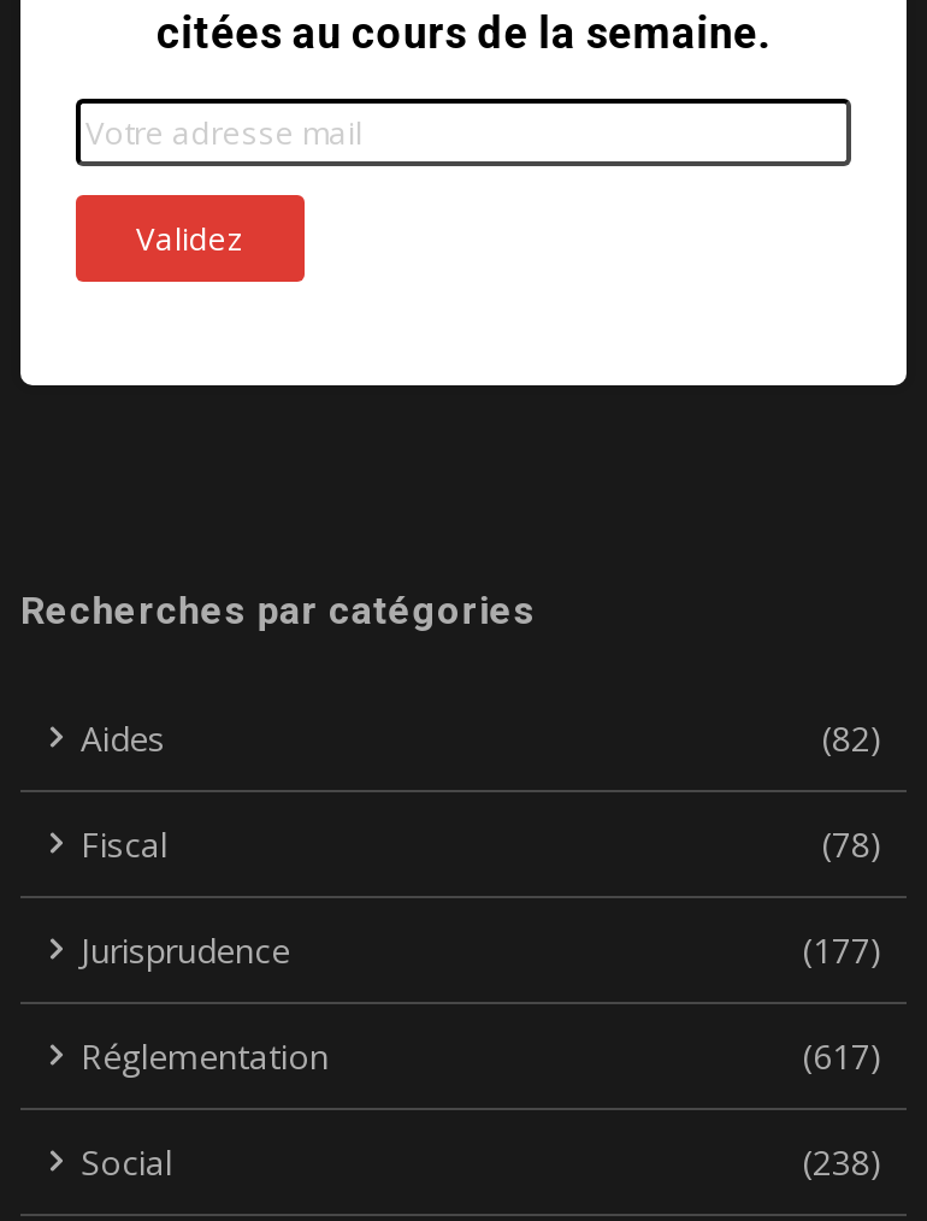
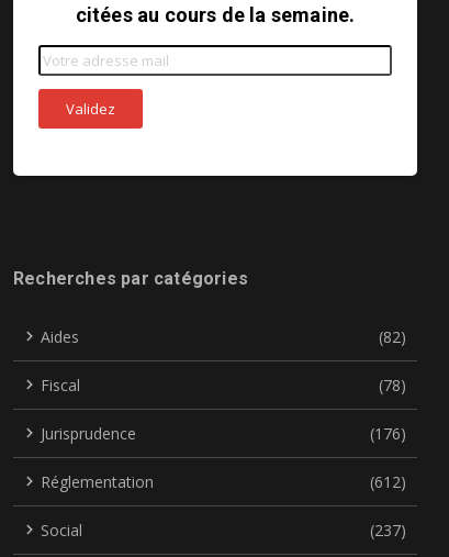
- (177)
+ (176)

- (617)
+ (612)

- (238)
+ (237)
